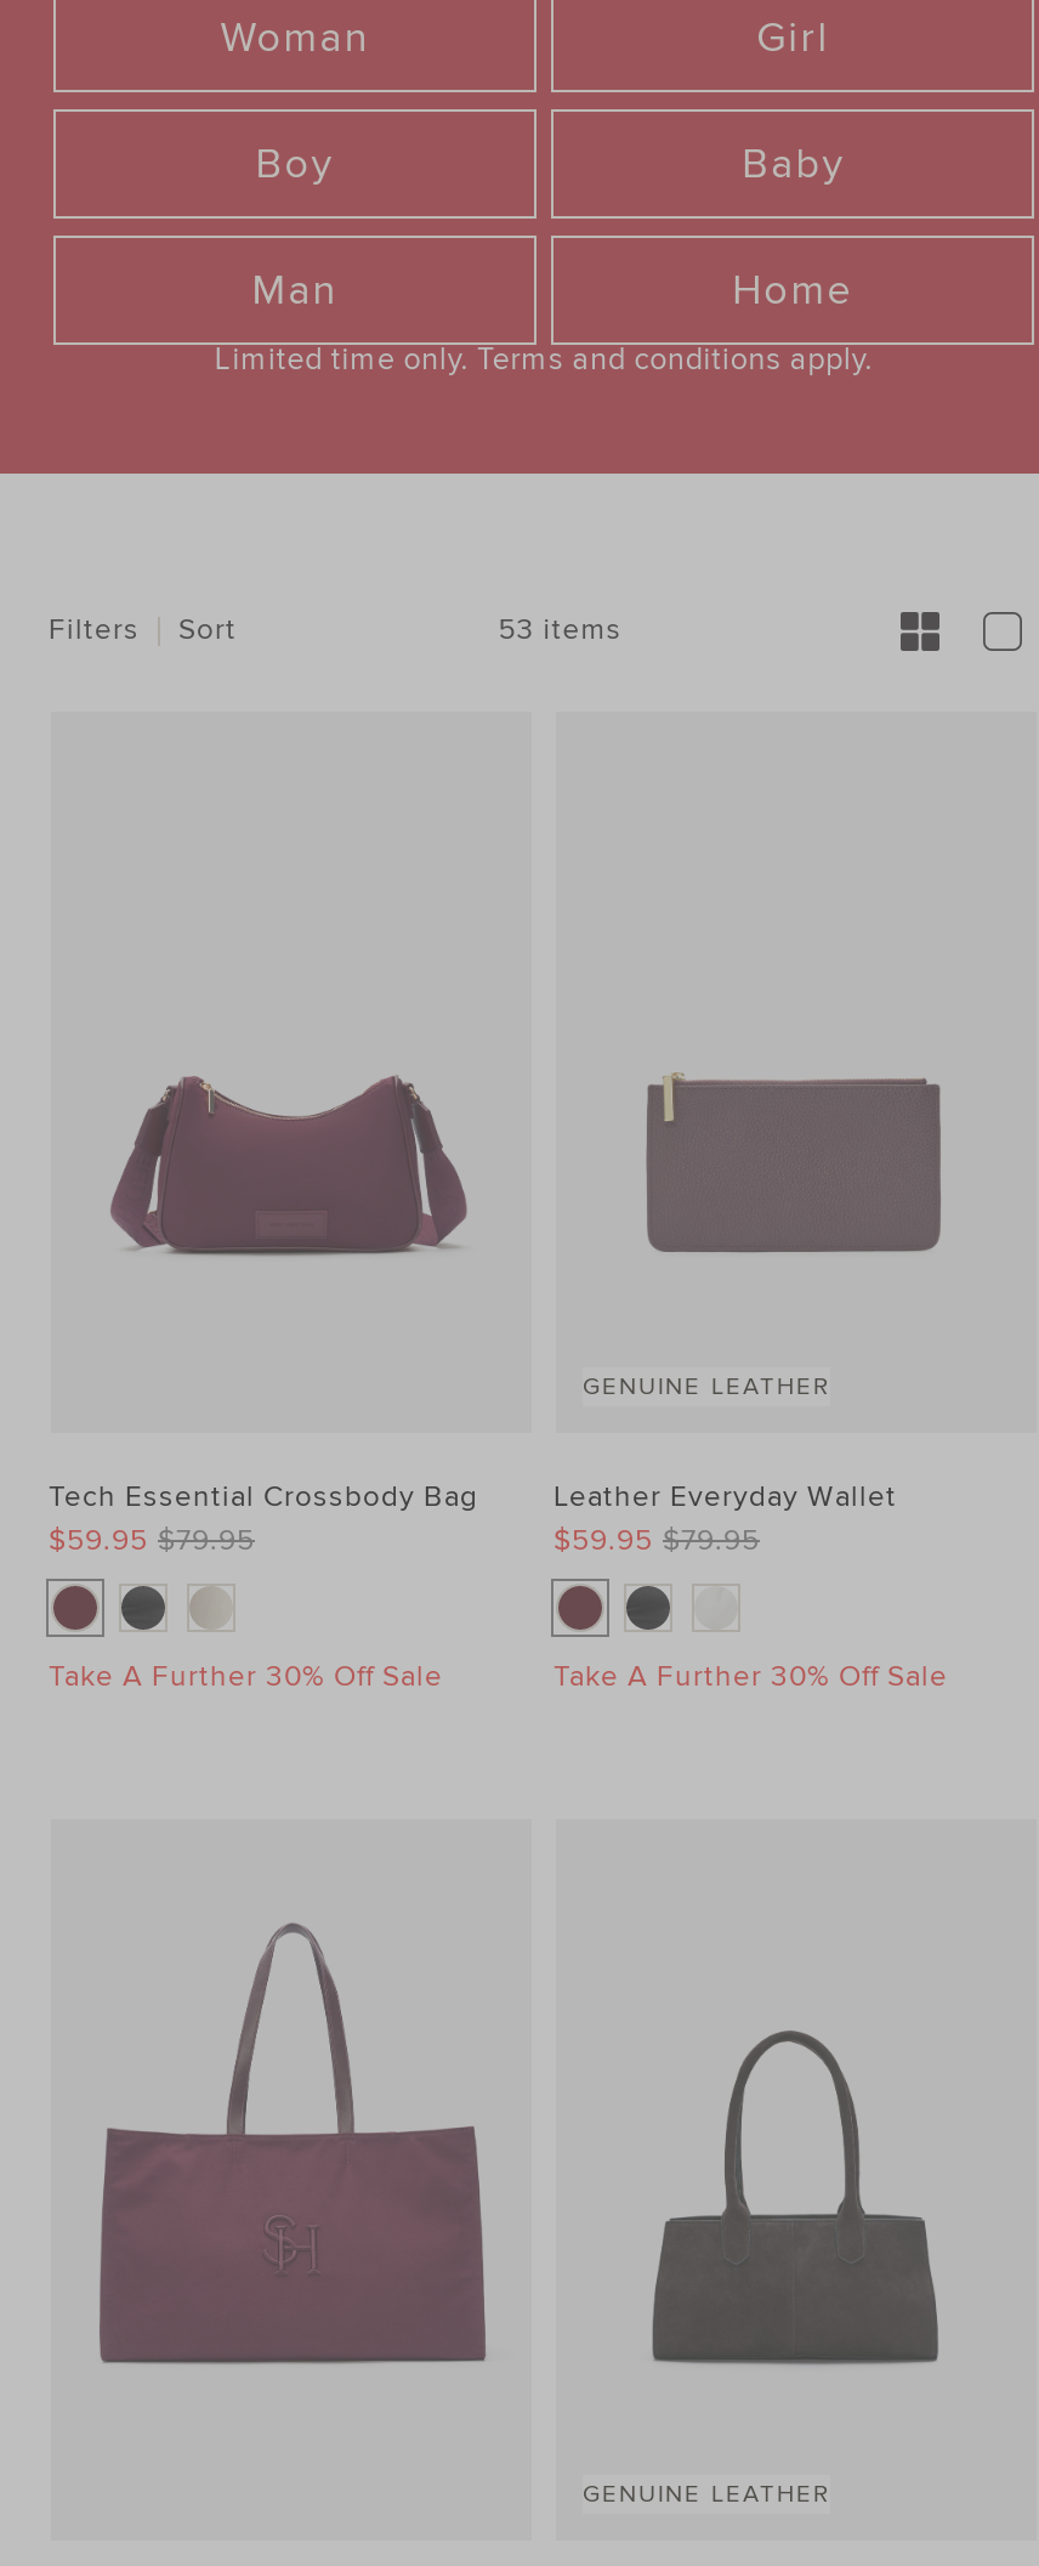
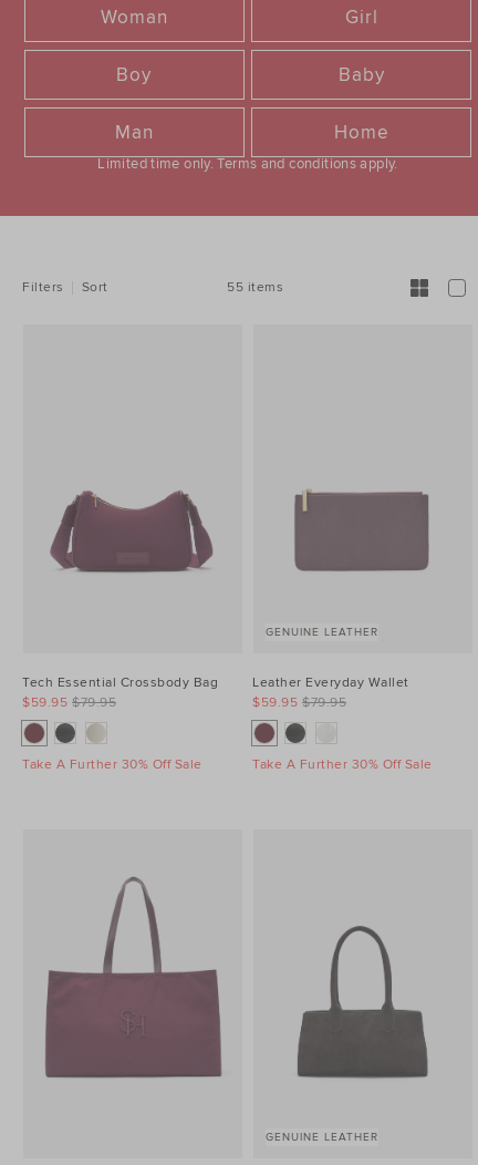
- 53 items
+ 55 items
